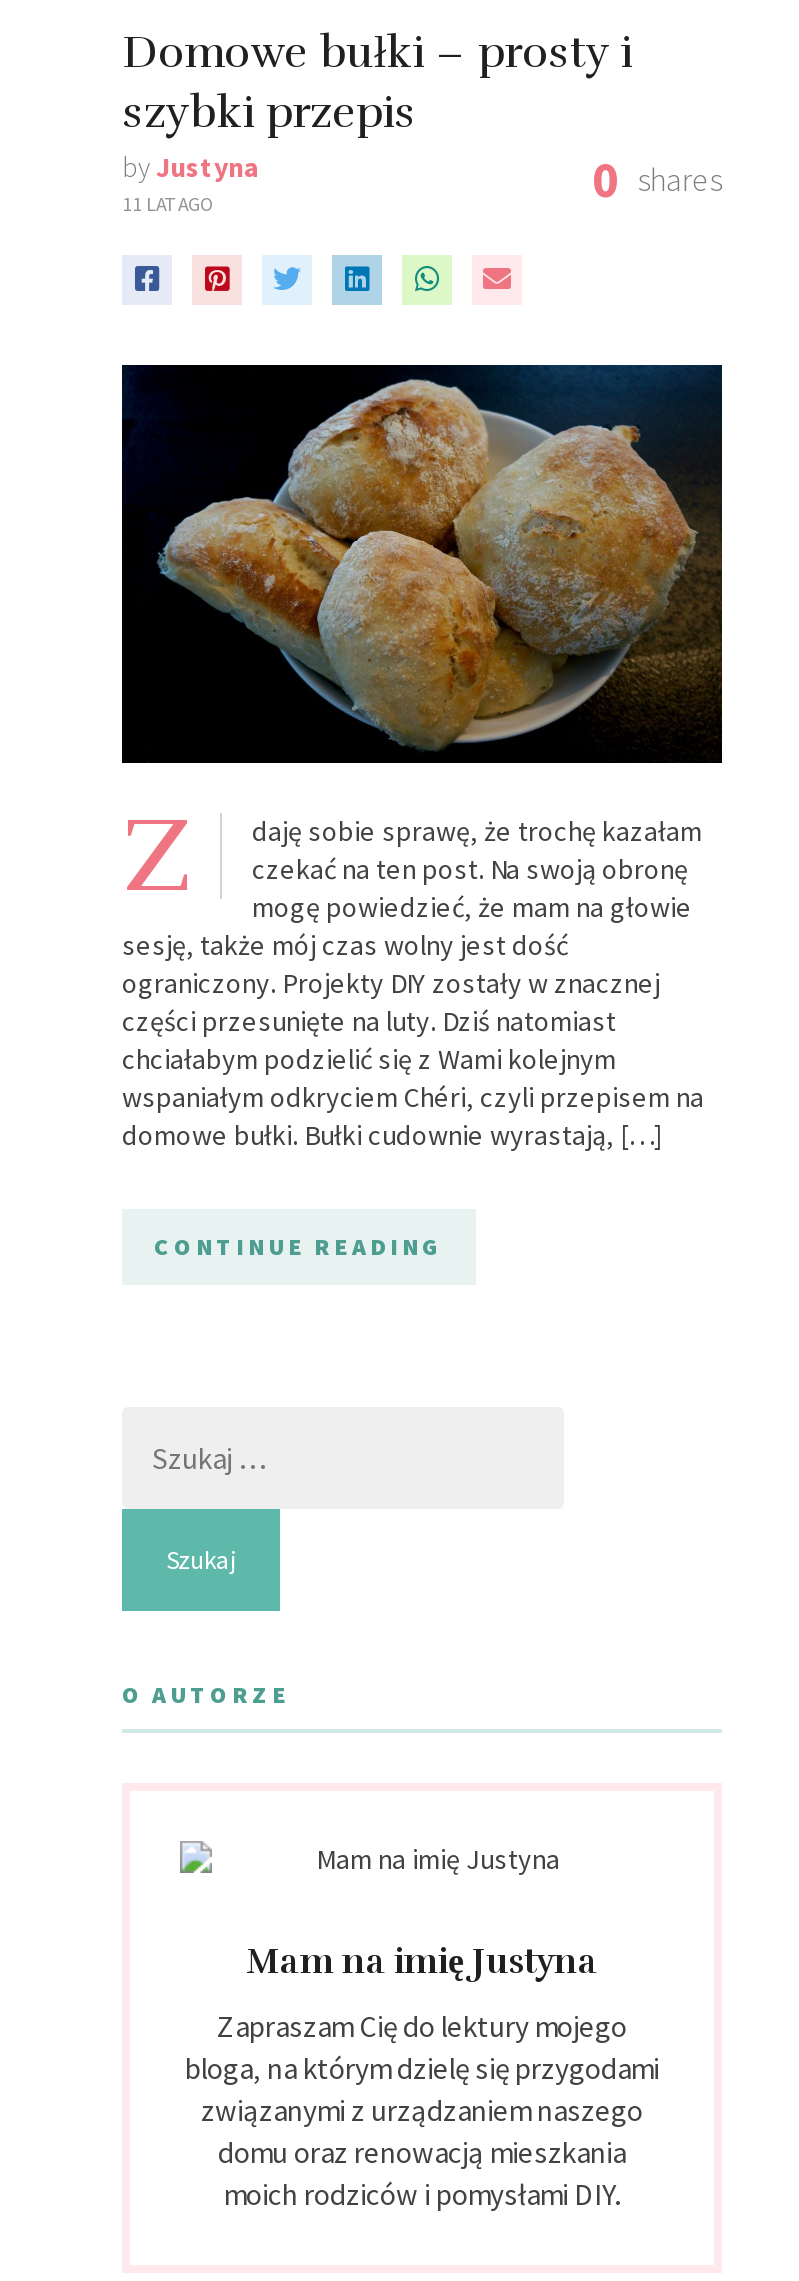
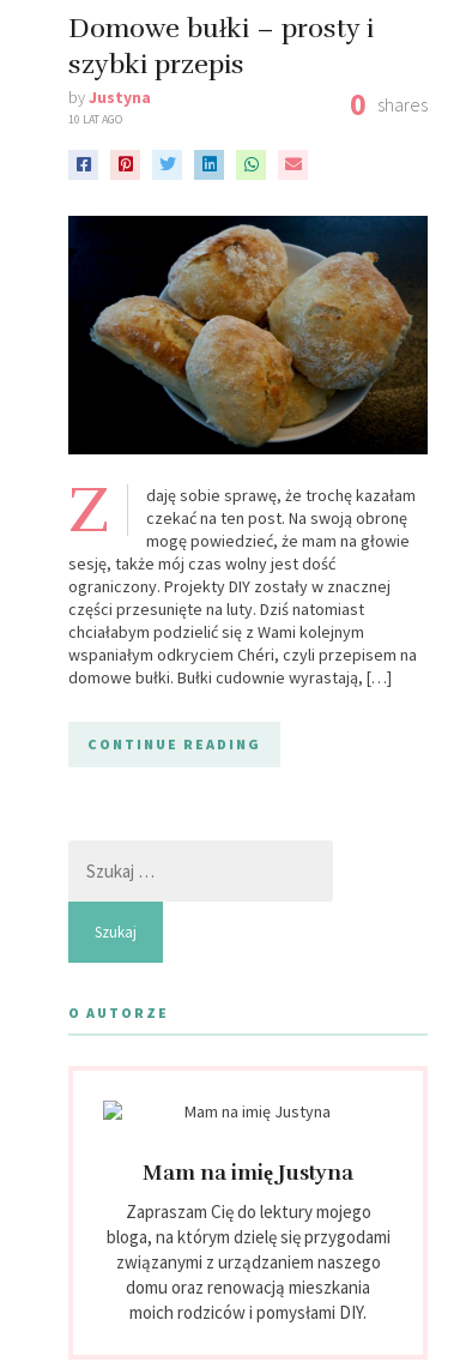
- 11 LAT AGO
+ 10 LAT AGO
